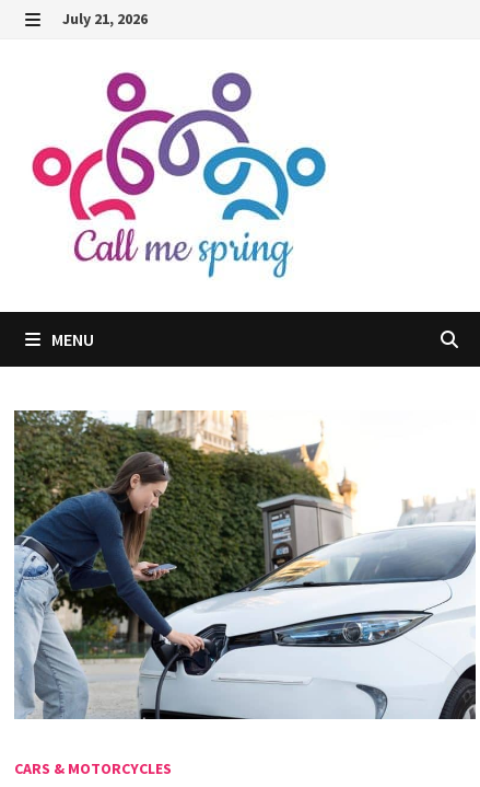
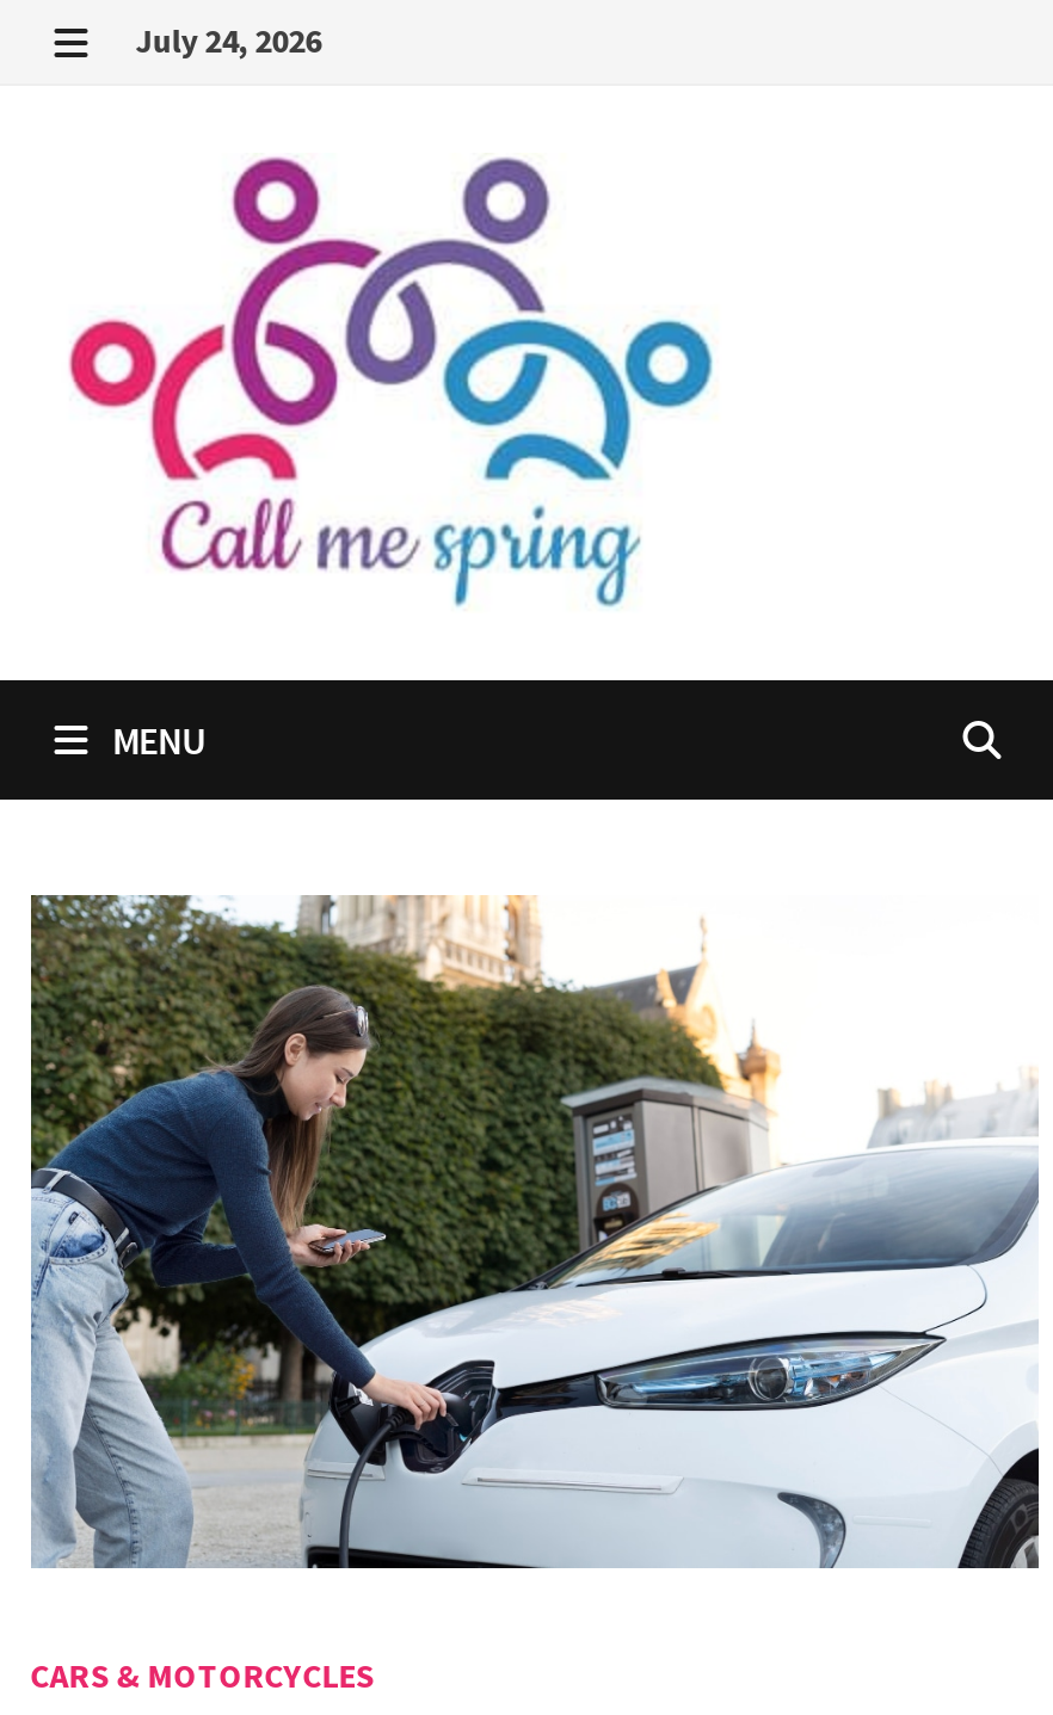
- July 21, 2026
+ July 24, 2026
